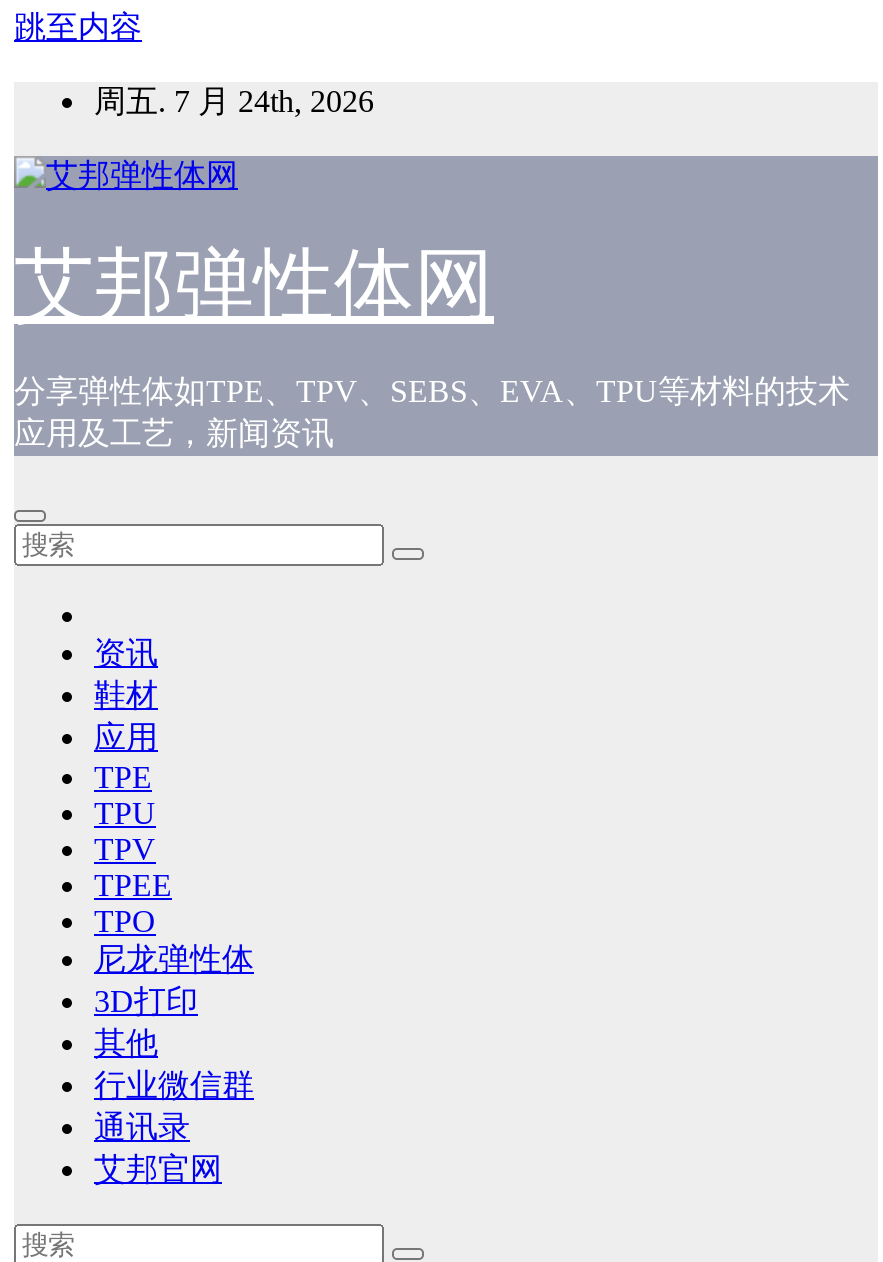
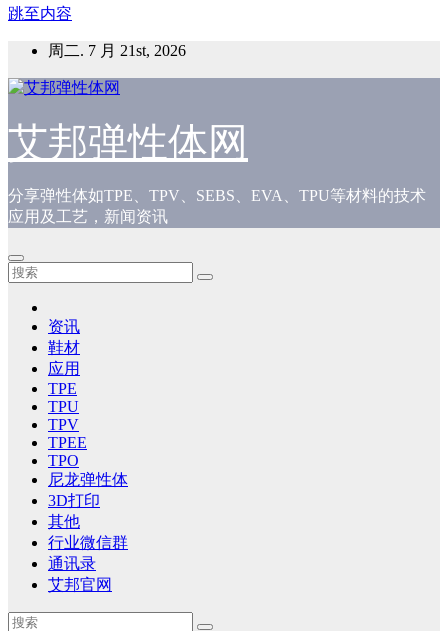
- 周五. 7 月 24th, 2026
+ 周二. 7 月 21st, 2026
